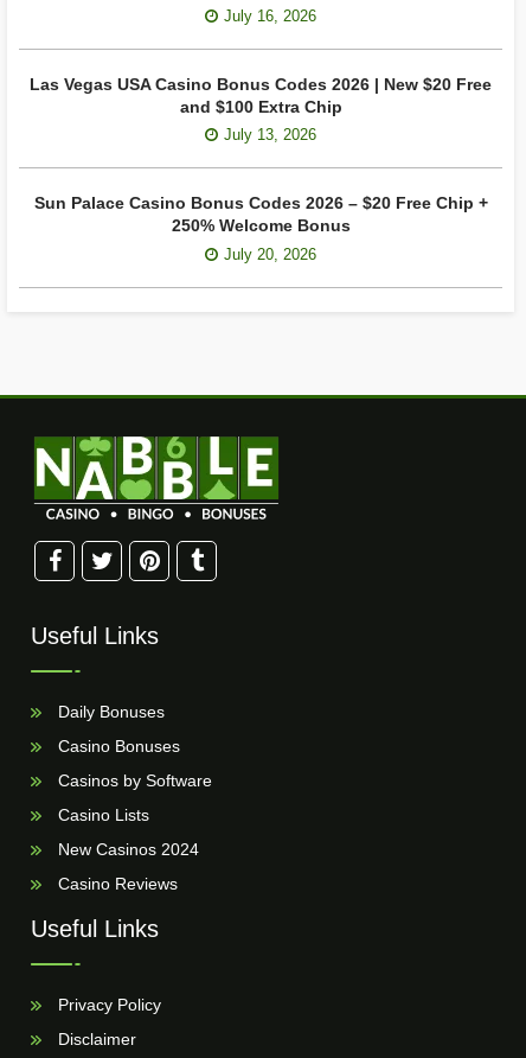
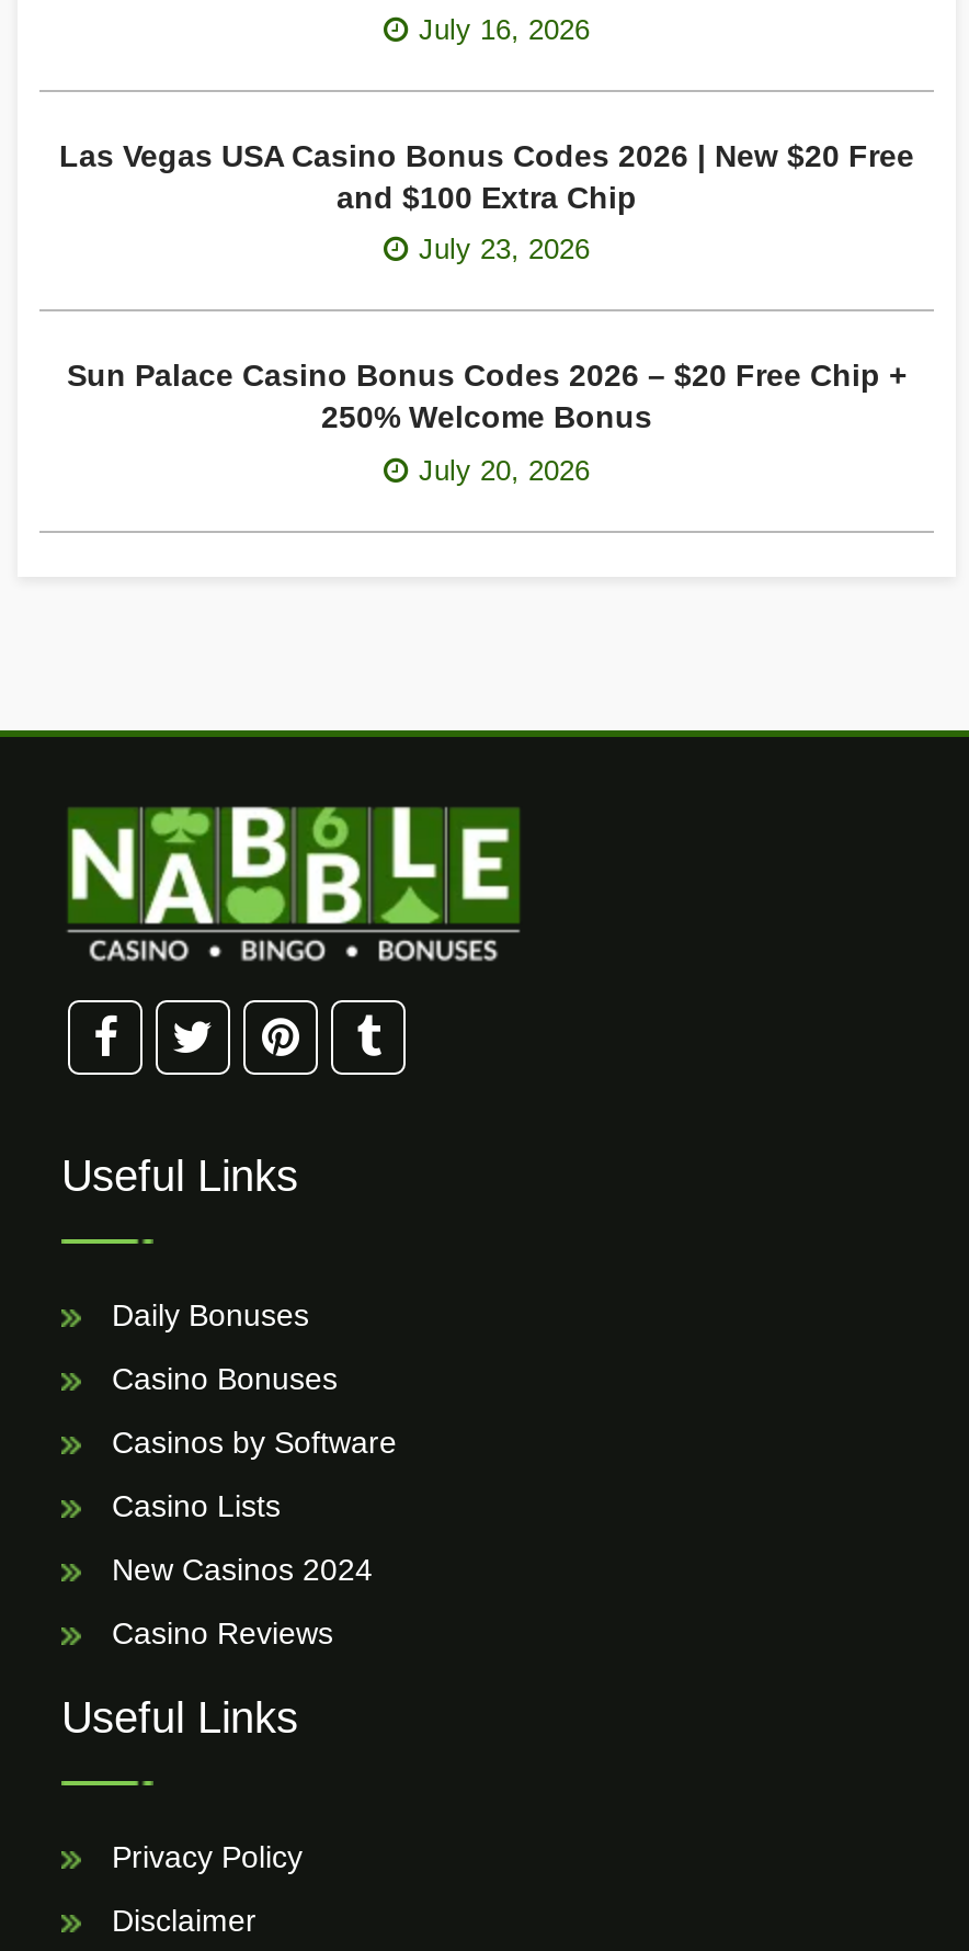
- July 13, 2026
+ July 23, 2026
